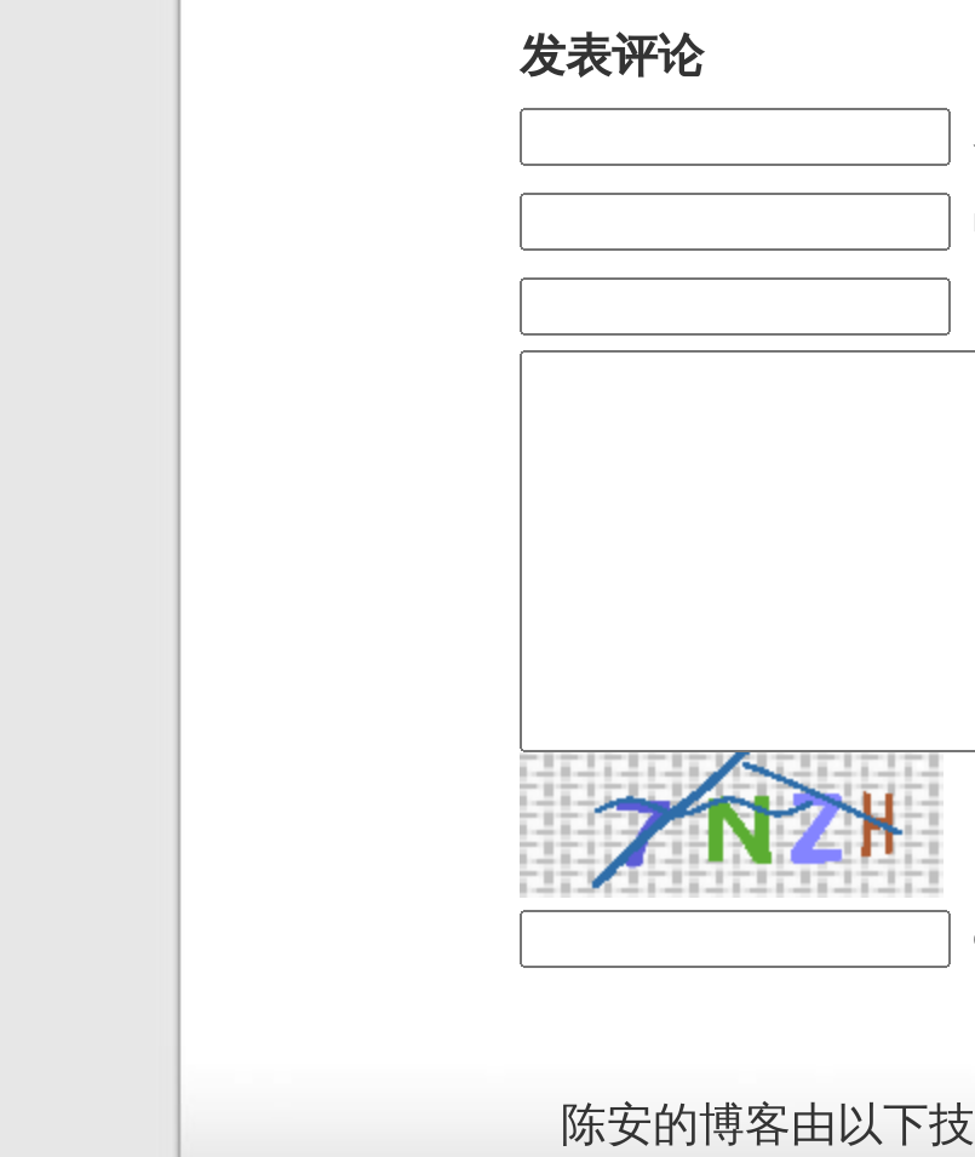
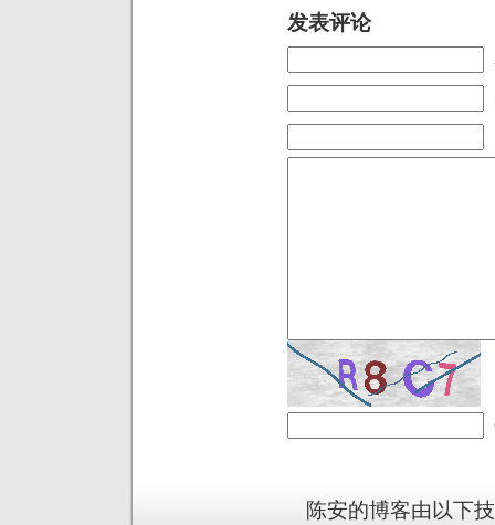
- [image]
+ [image]
